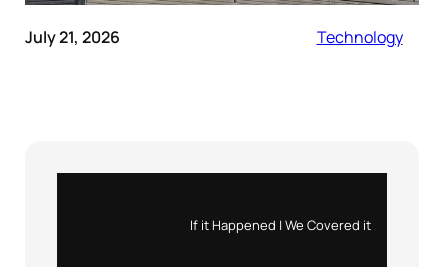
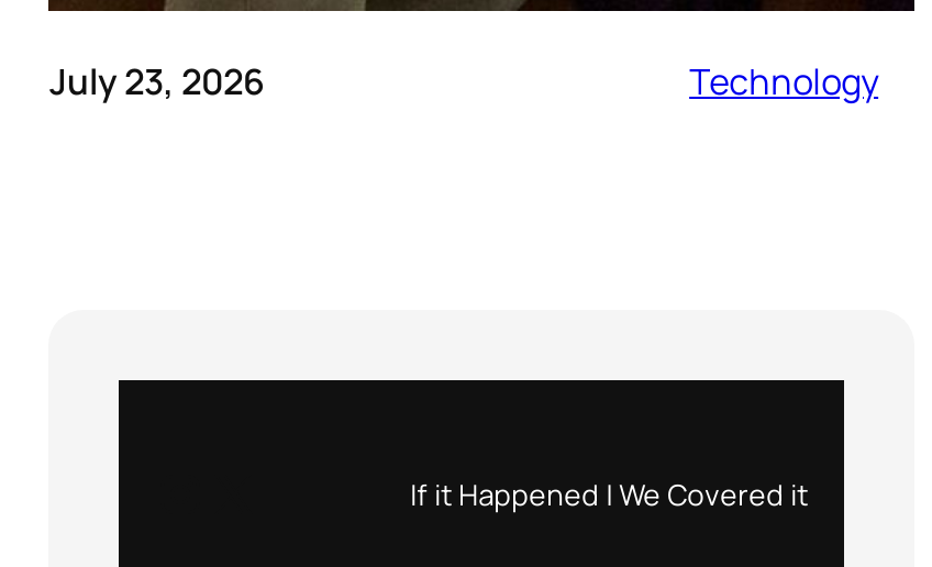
- July 21, 2026
+ July 23, 2026
